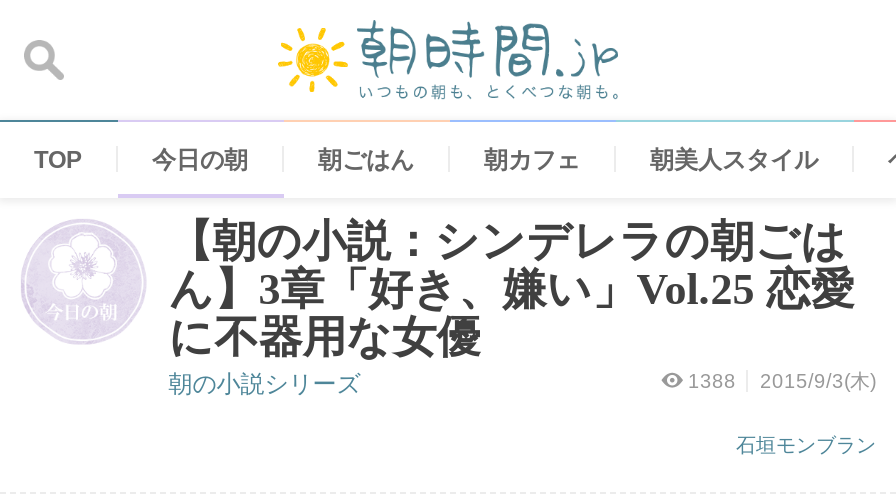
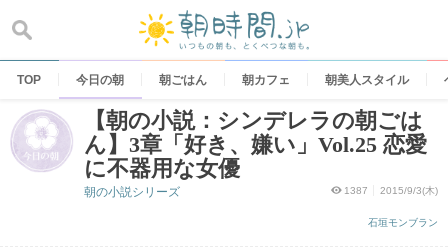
- 1388 2015/9/3(木)
+ 1387 2015/9/3(木)
